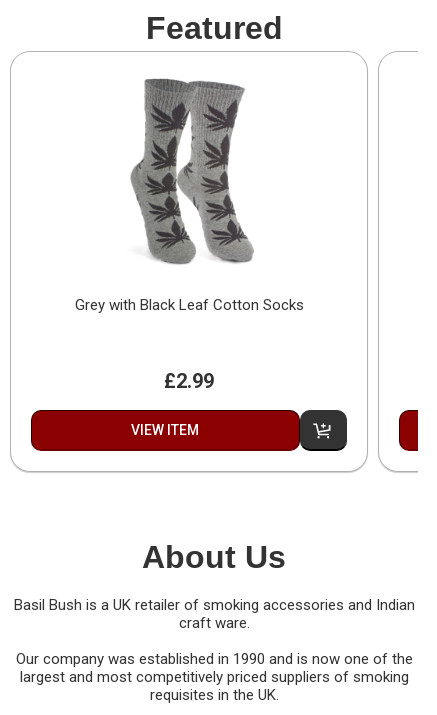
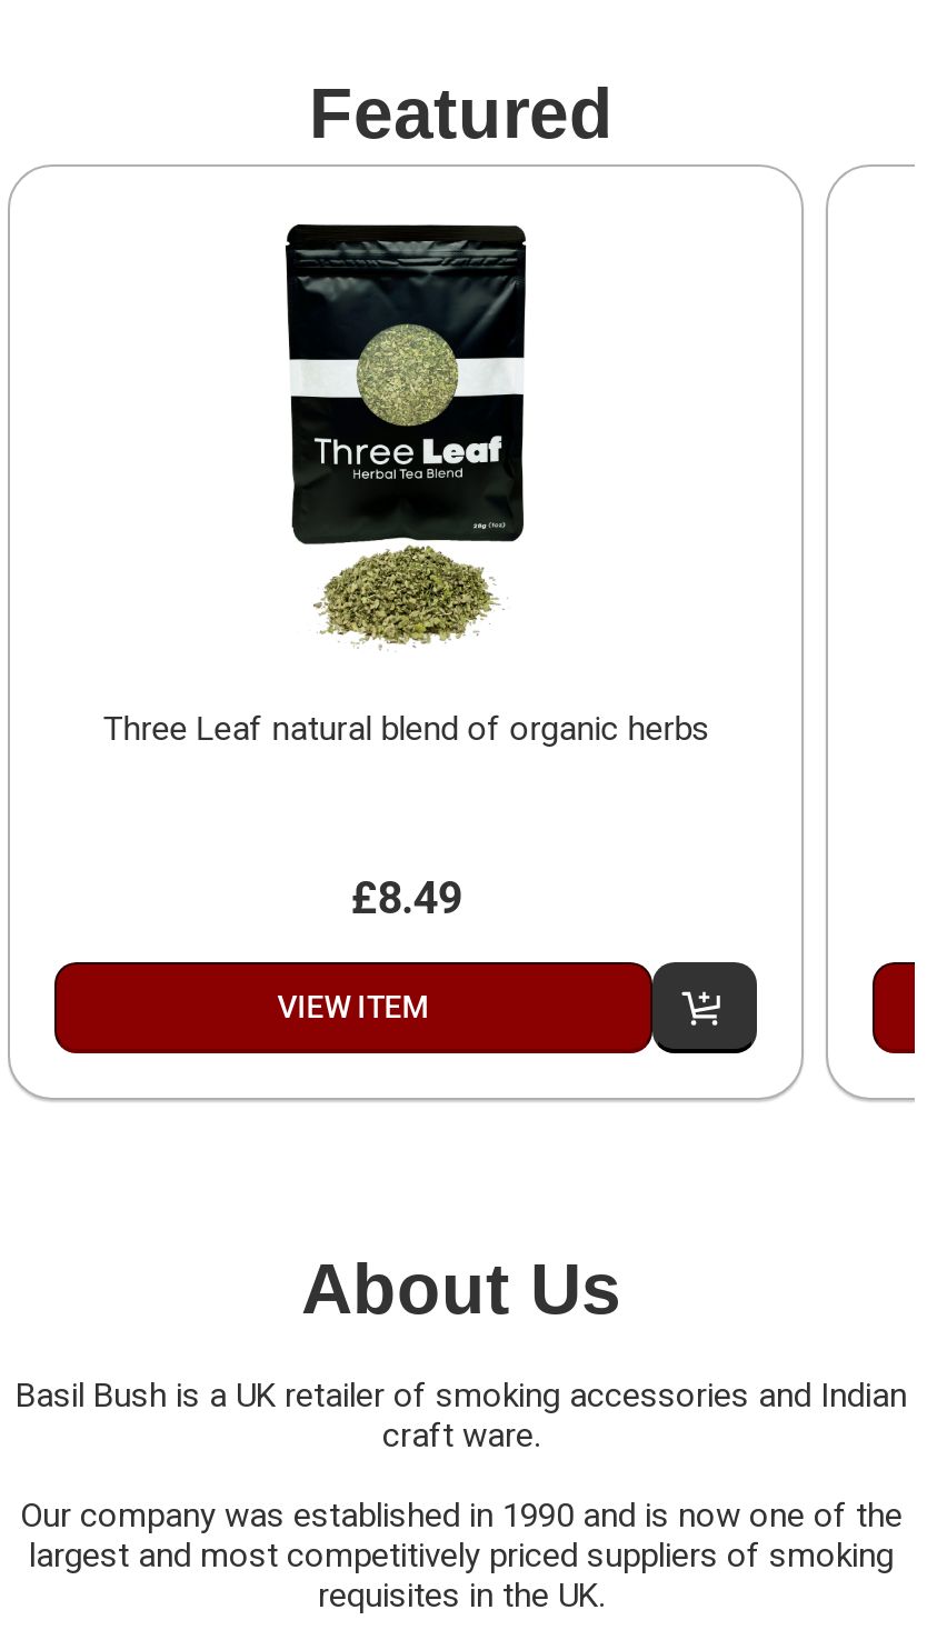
- [image]
- Grey with Black Leaf Cotton Socks
+ [image]
+ Three Leaf natural blend of organic herbs

- £2.99
+ £8.49
